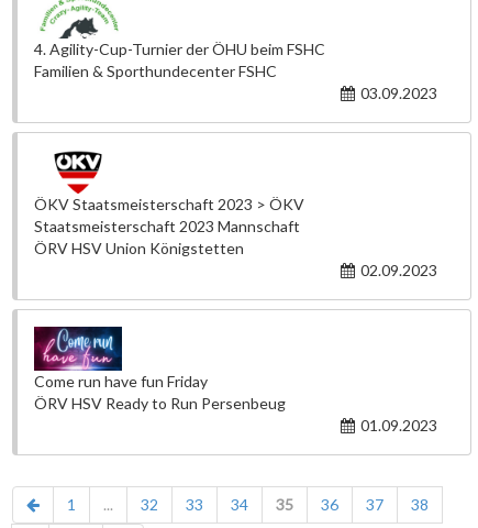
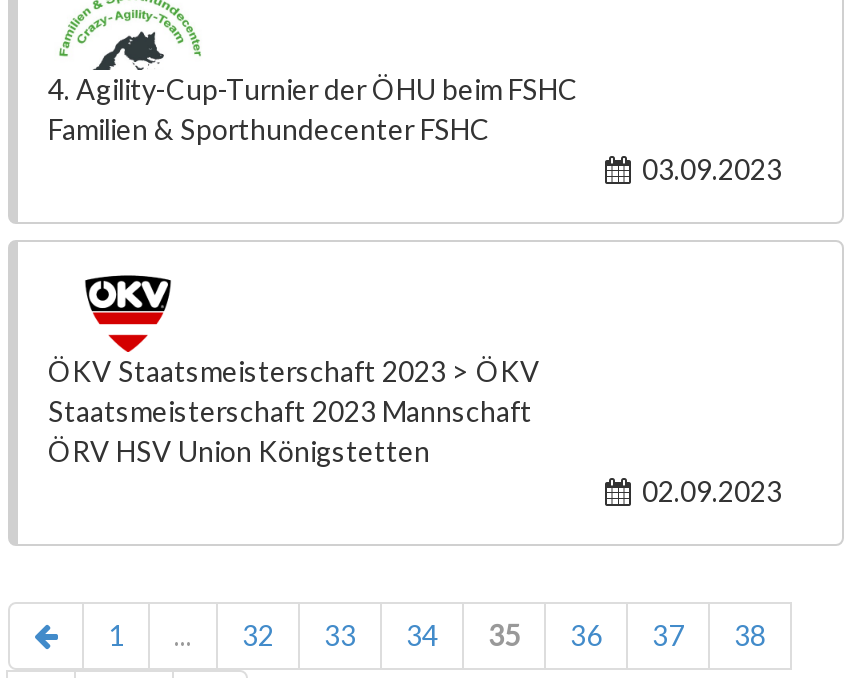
- [image]
- Come run have fun Friday
- ÖRV HSV Ready to Run Persenbeug
- 01.09.2023
